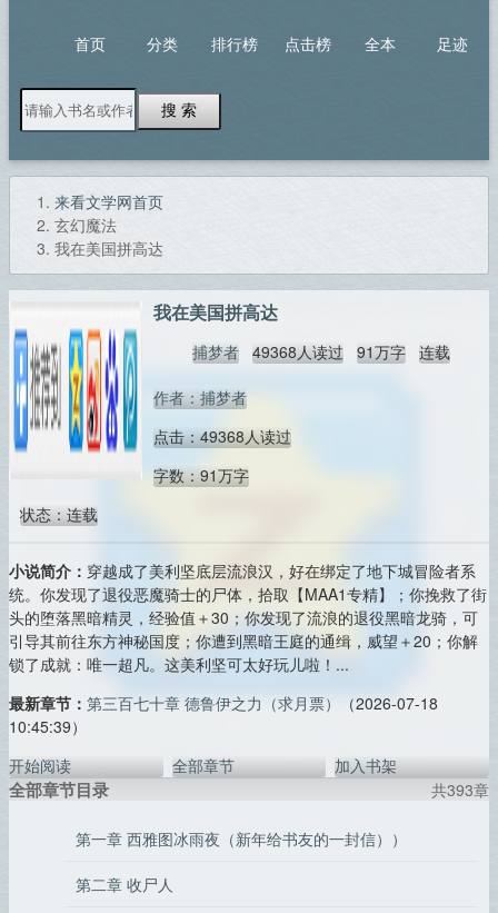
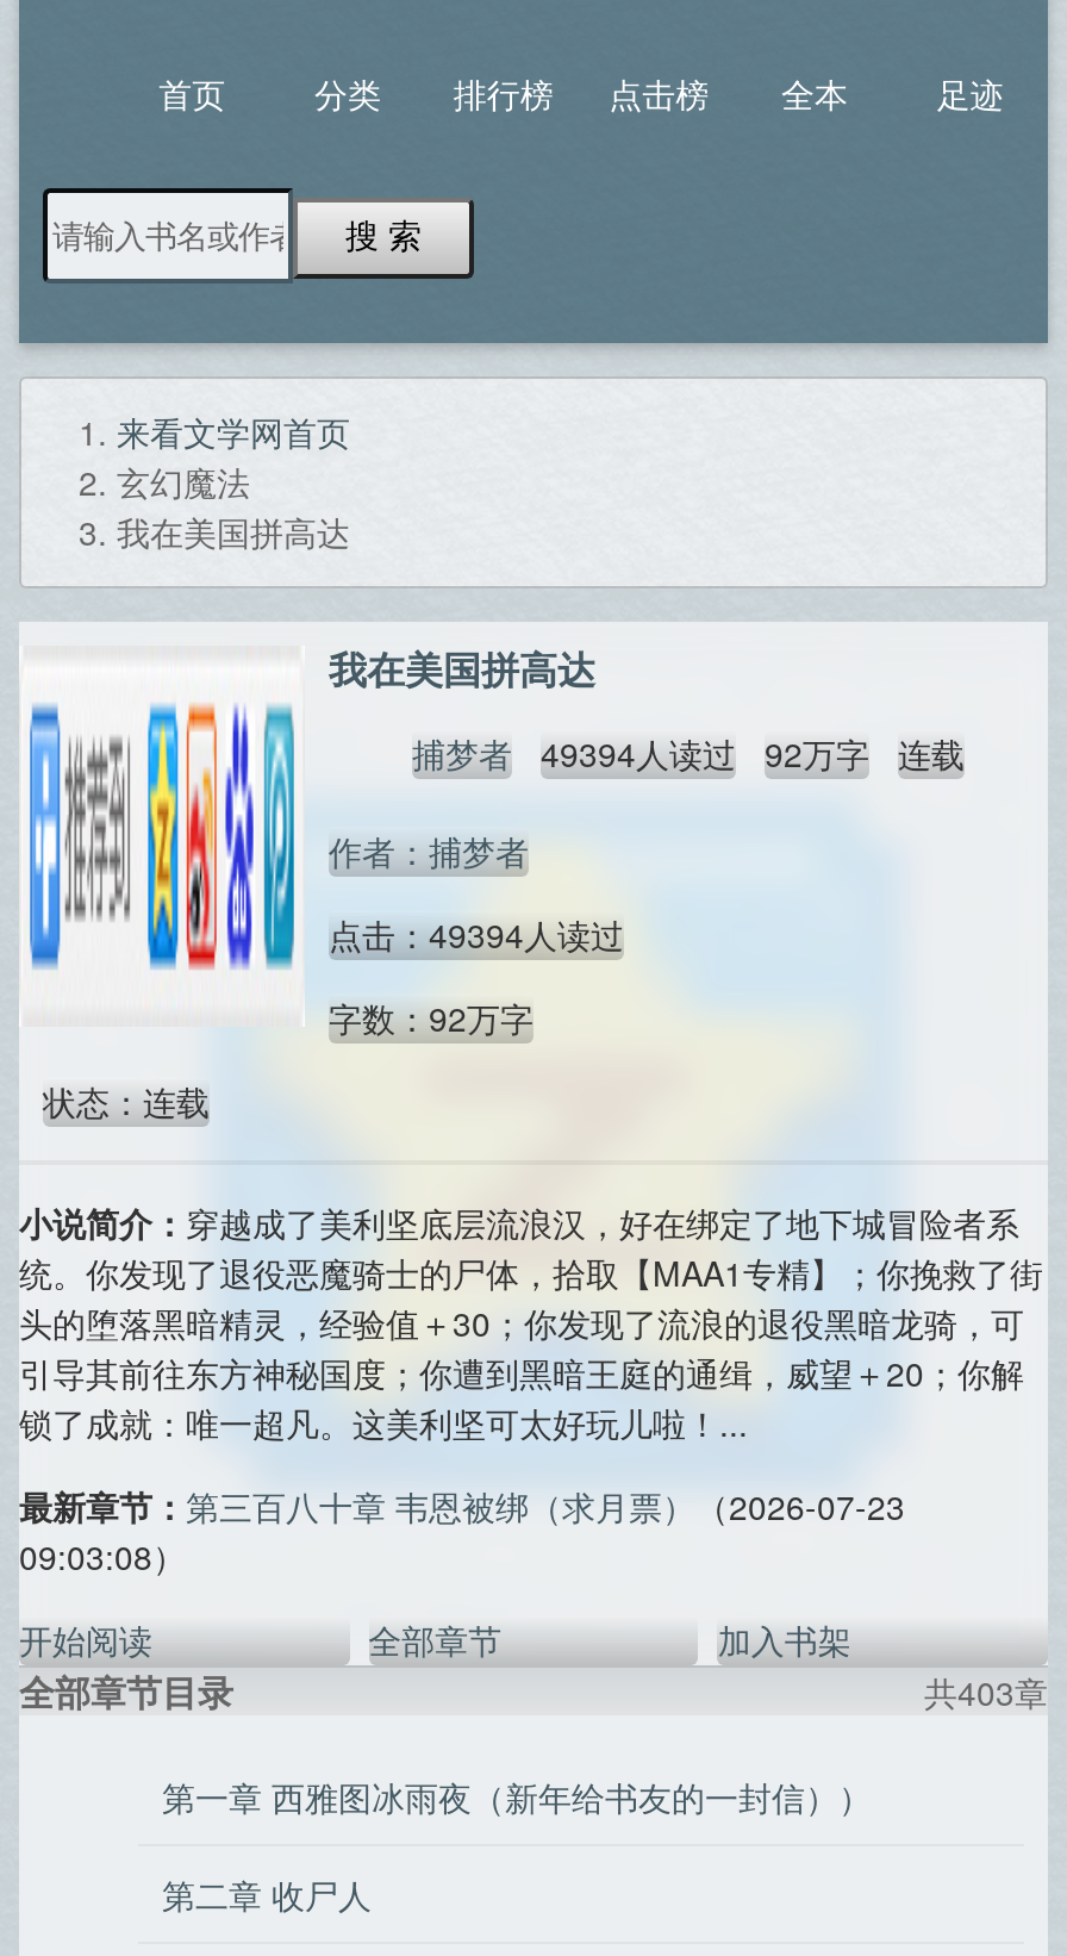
- 捕梦者 49368人读过 91万字 连载
+ 捕梦者 49394人读过 92万字 连载

- 点击：49368人读过
+ 点击：49394人读过

- 字数：91万字
+ 字数：92万字

- 最新章节：第三百七十章 德鲁伊之力（求月票）（2026-07-18
- 10:45:39）
+ 最新章节：第三百八十章 韦恩被绑（求月票）（2026-07-23
+ 09:03:08）

- 共393章
+ 共403章
